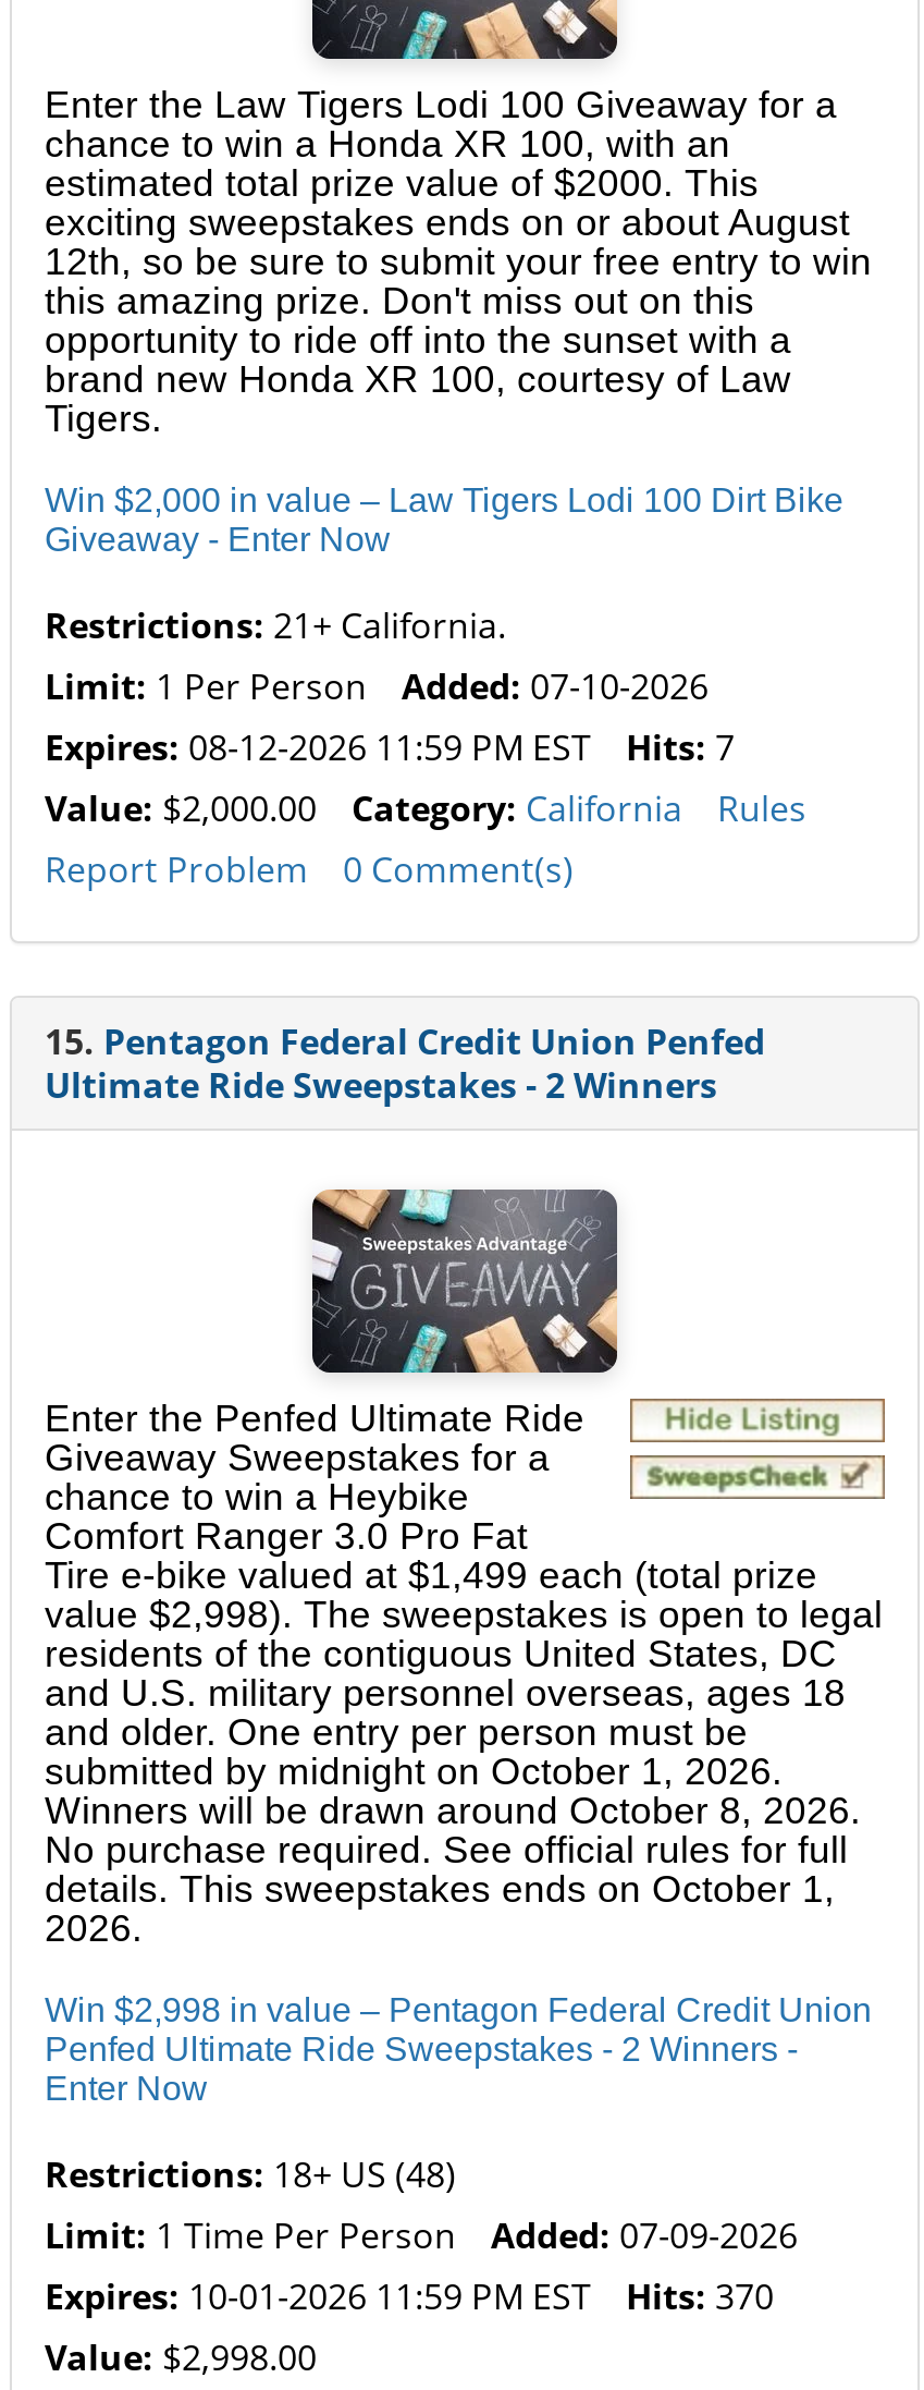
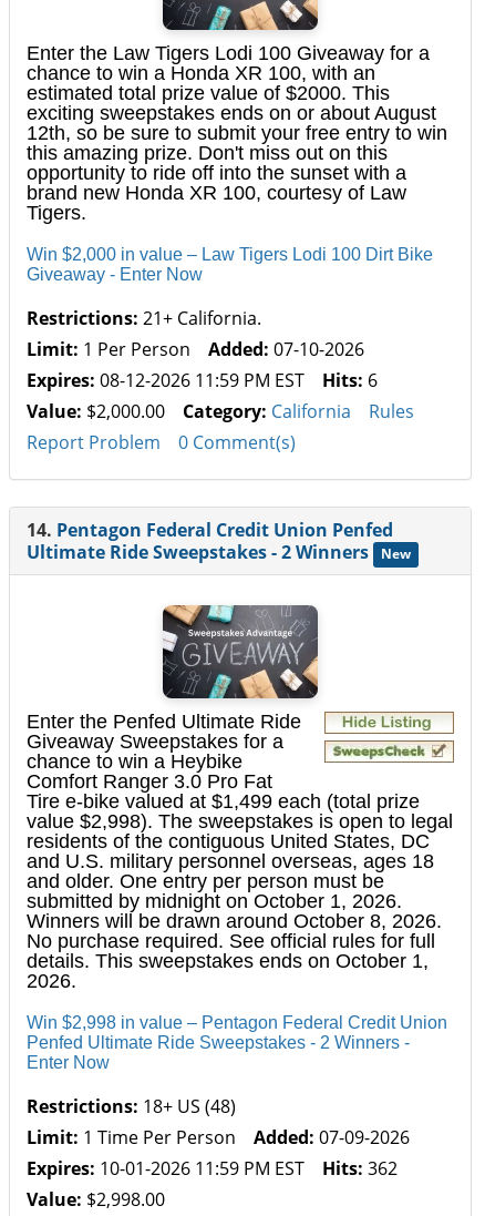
- Expires: 08-12-2026 11:59 PM EST Hits: 7
+ Expires: 08-12-2026 11:59 PM EST Hits: 6

- 15. Pentagon Federal Credit Union Penfed
+ 14. Pentagon Federal Credit Union Penfed

+ New

- Expires: 10-01-2026 11:59 PM EST Hits: 370
+ Expires: 10-01-2026 11:59 PM EST Hits: 362
